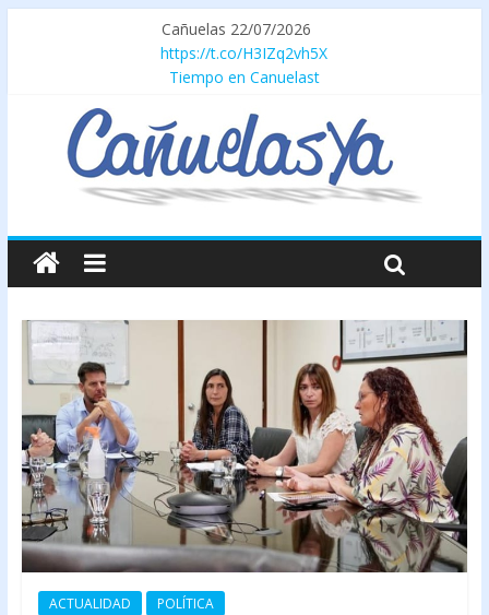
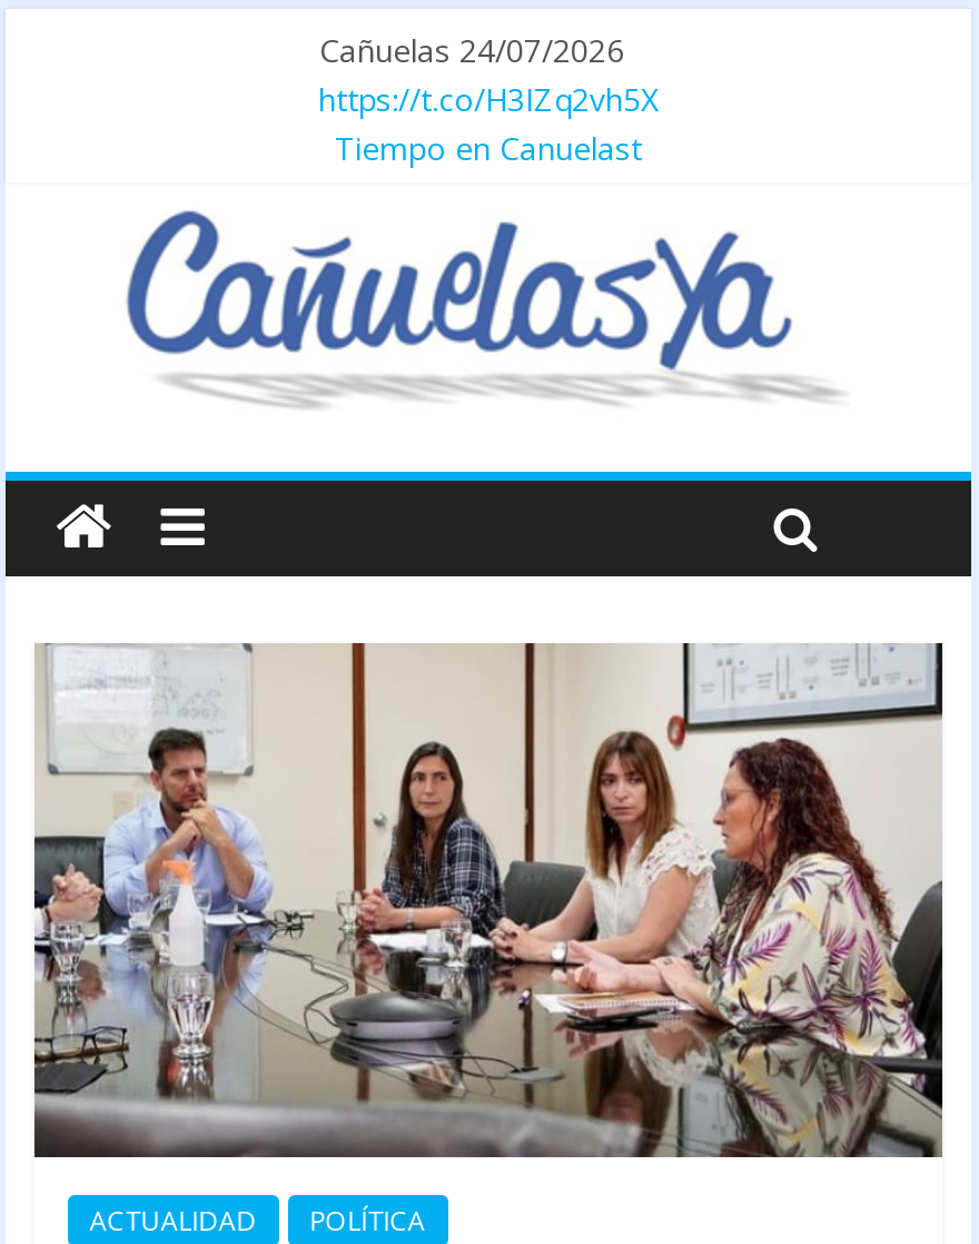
- Cañuelas 22/07/2026
+ Cañuelas 24/07/2026
